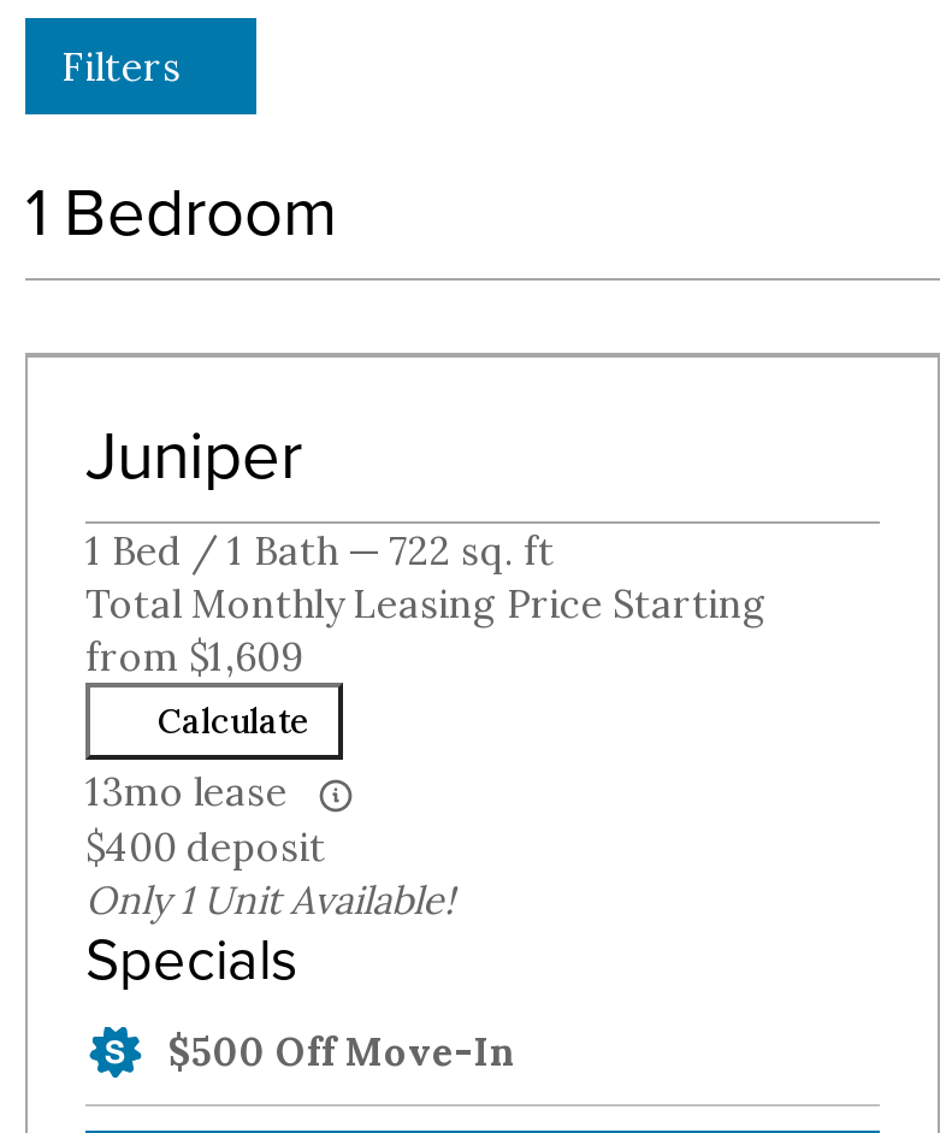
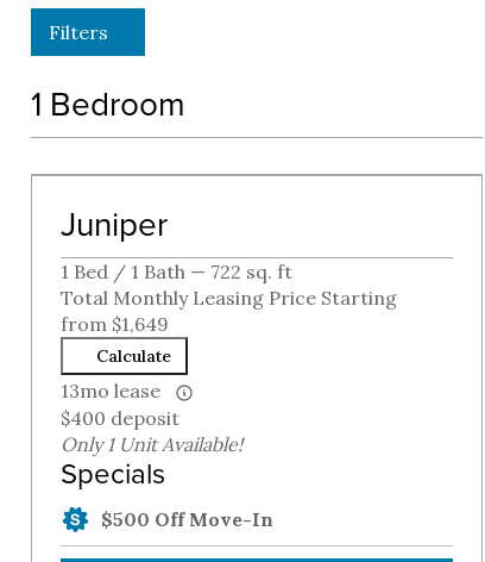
- from $1,609
+ from $1,649
